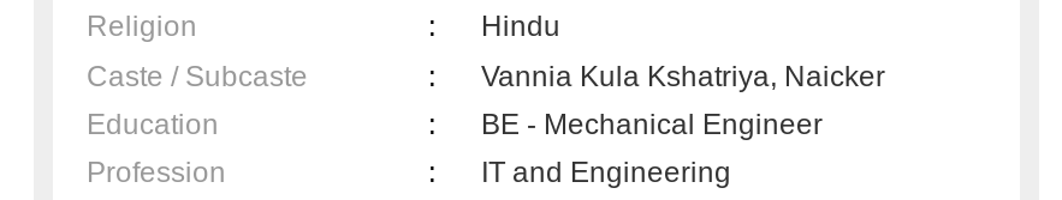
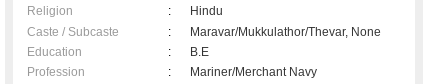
- Vannia Kula Kshatriya, Naicker
+ Maravar/Mukkulathor/Thevar, None

- BE - Mechanical Engineer
+ B.E

- IT and Engineering
+ Mariner/Merchant Navy
